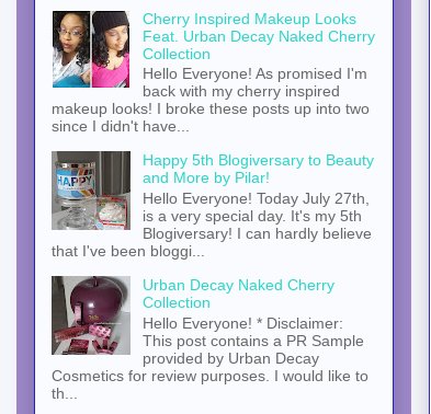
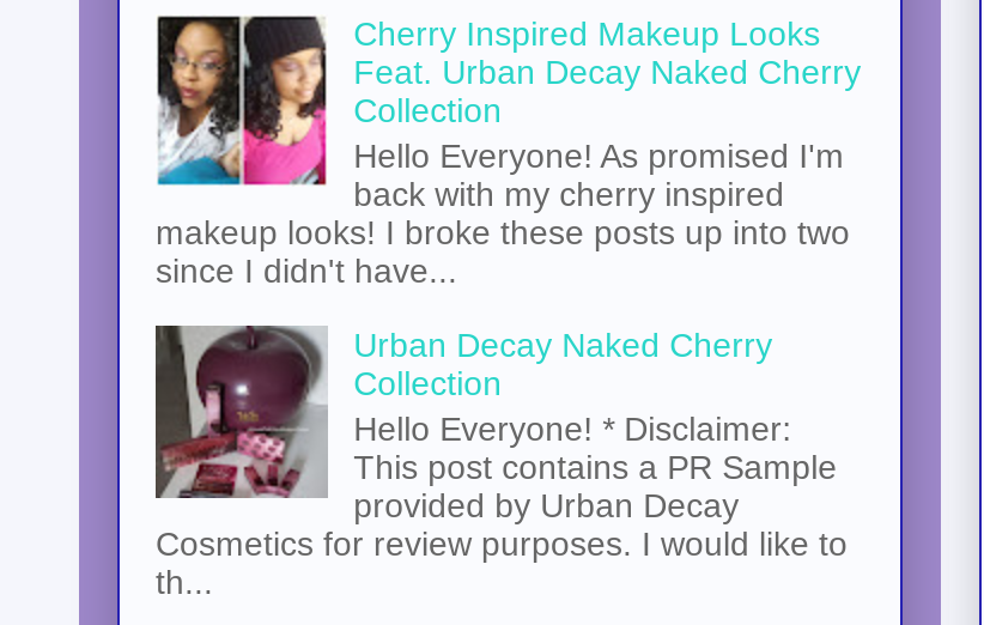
- [image]
- Happy 5th Blogiversary to Beauty
- and More by Pilar!
- Hello Everyone! Today July 27th,
- is a very special day. It's my 5th
- Blogiversary! I can hardly believe
- that I've been bloggi...
